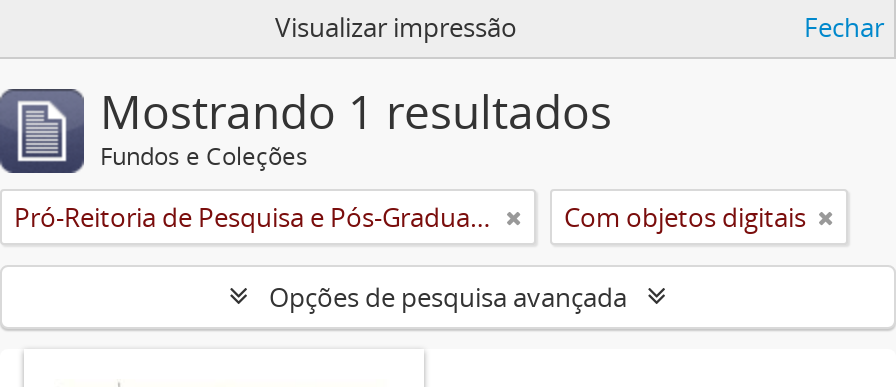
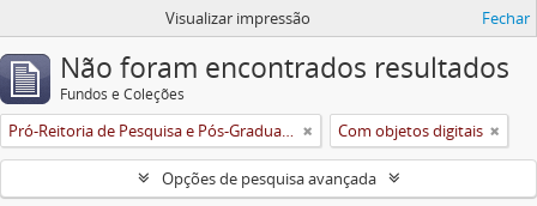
- Mostrando 1 resultados
+ Não foram encontrados resultados
